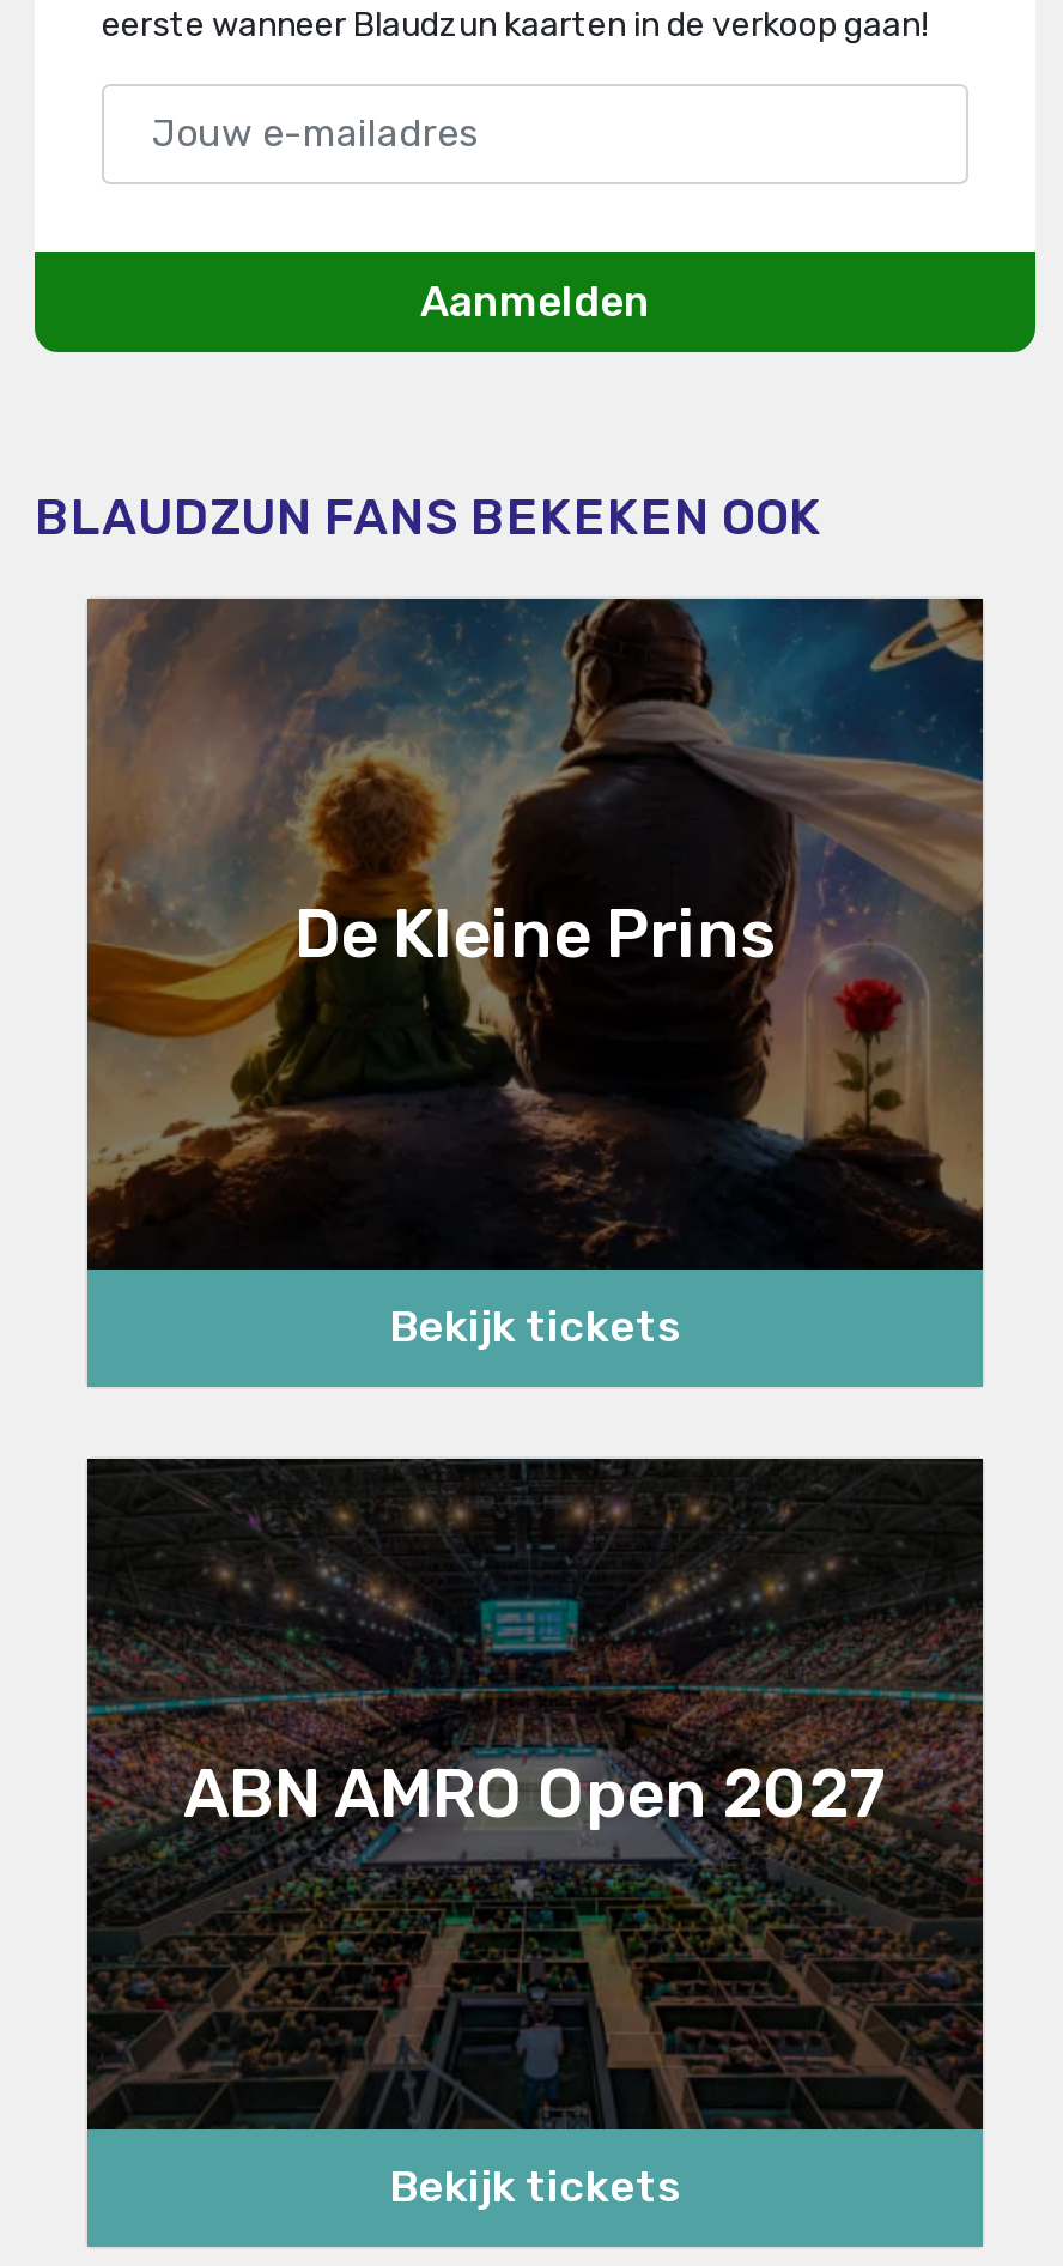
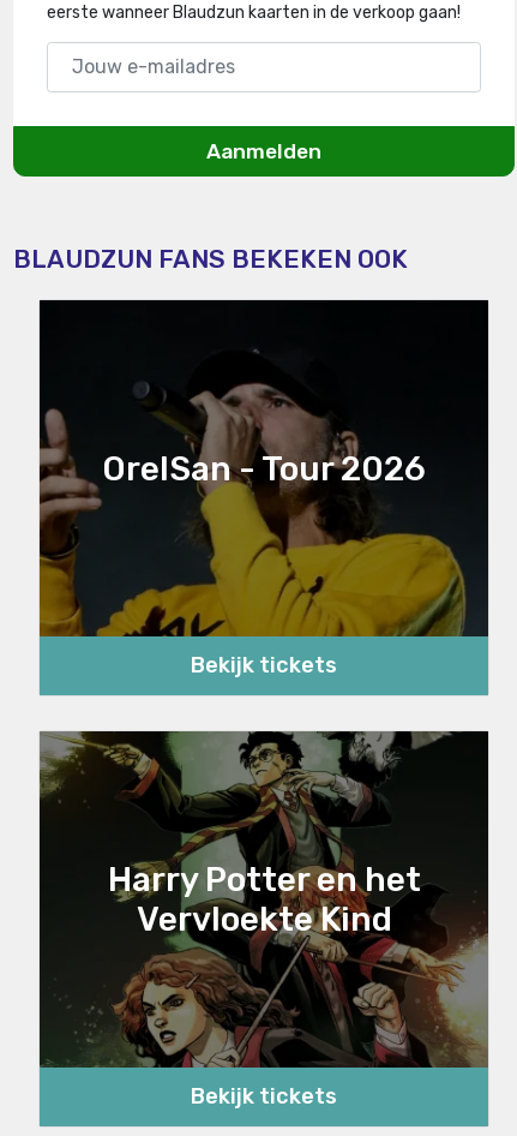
- [image]
- De Kleine Prins
+ [image]
+ OrelSan - Tour 2026

- [image]
- ABN AMRO Open 2027
+ [image]
+ Harry Potter en het
+ Vervloekte Kind
